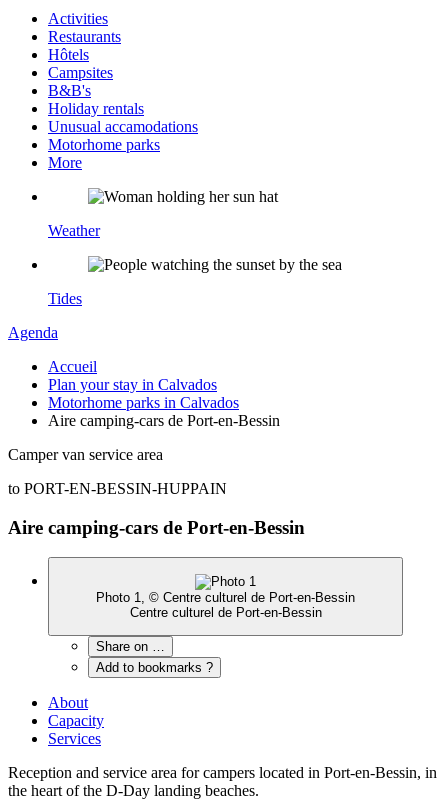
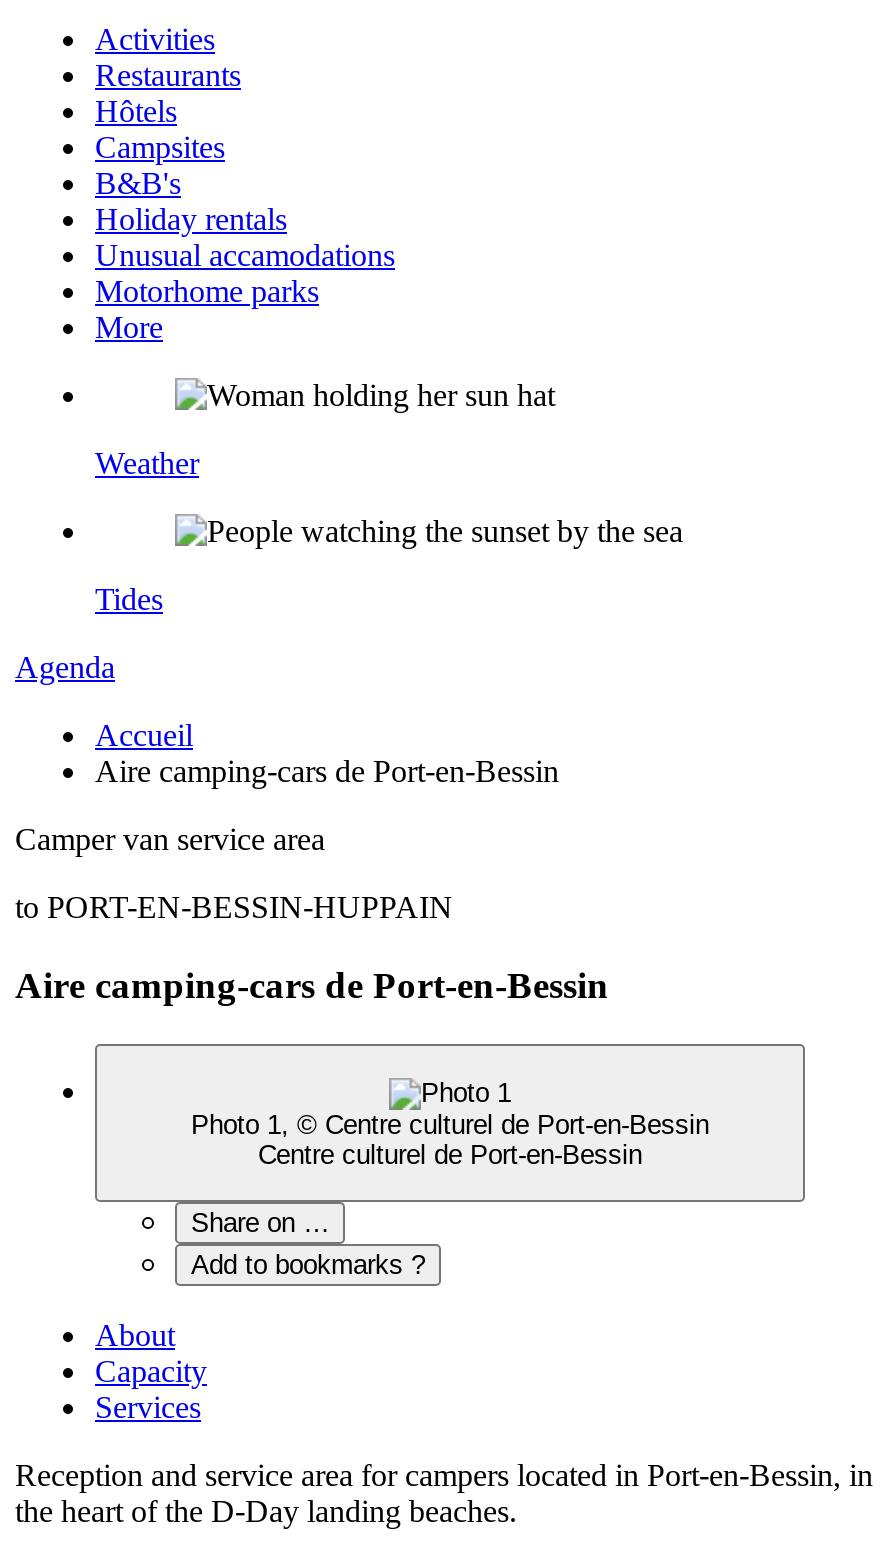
- Plan your stay in Calvados
- Motorhome parks in Calvados
